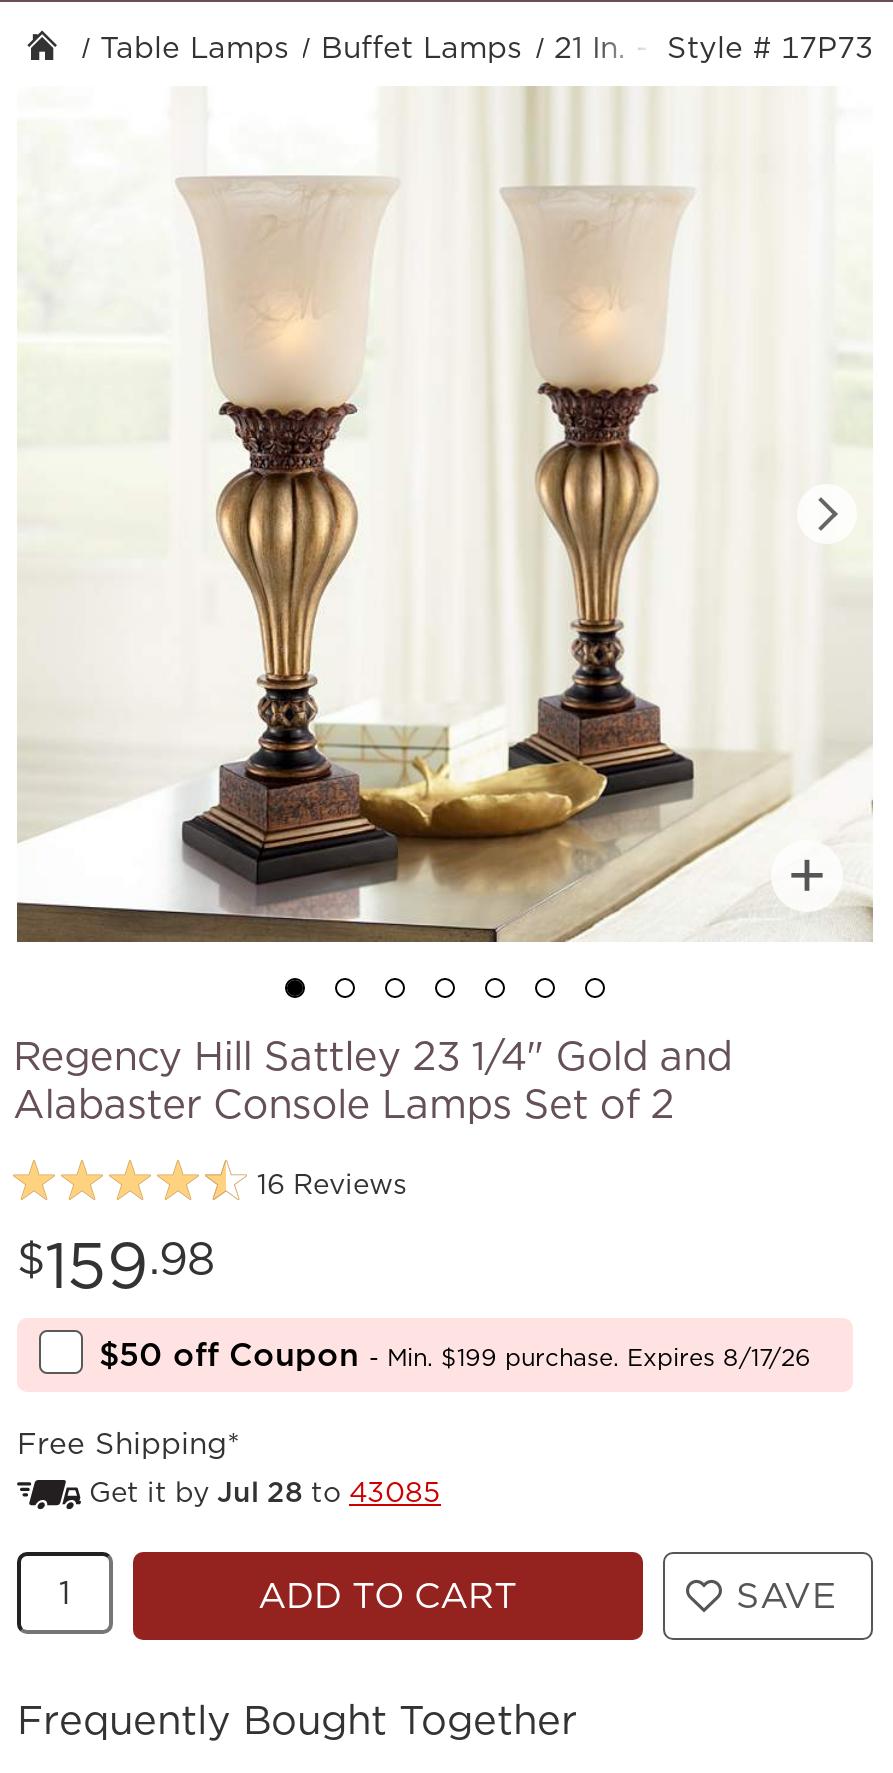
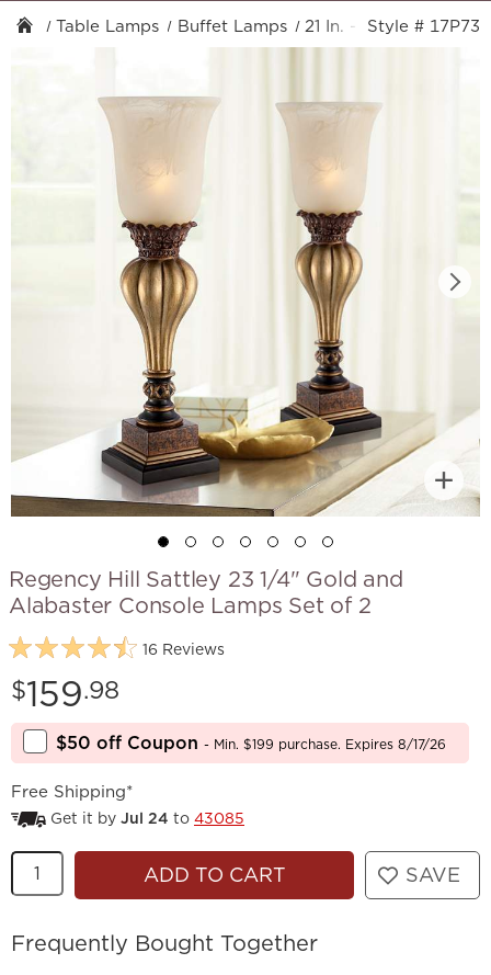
- Get it by Jul 28 to 43085
+ Get it by Jul 24 to 43085
